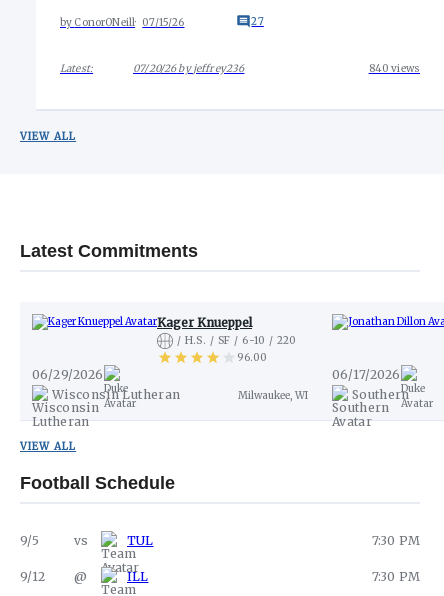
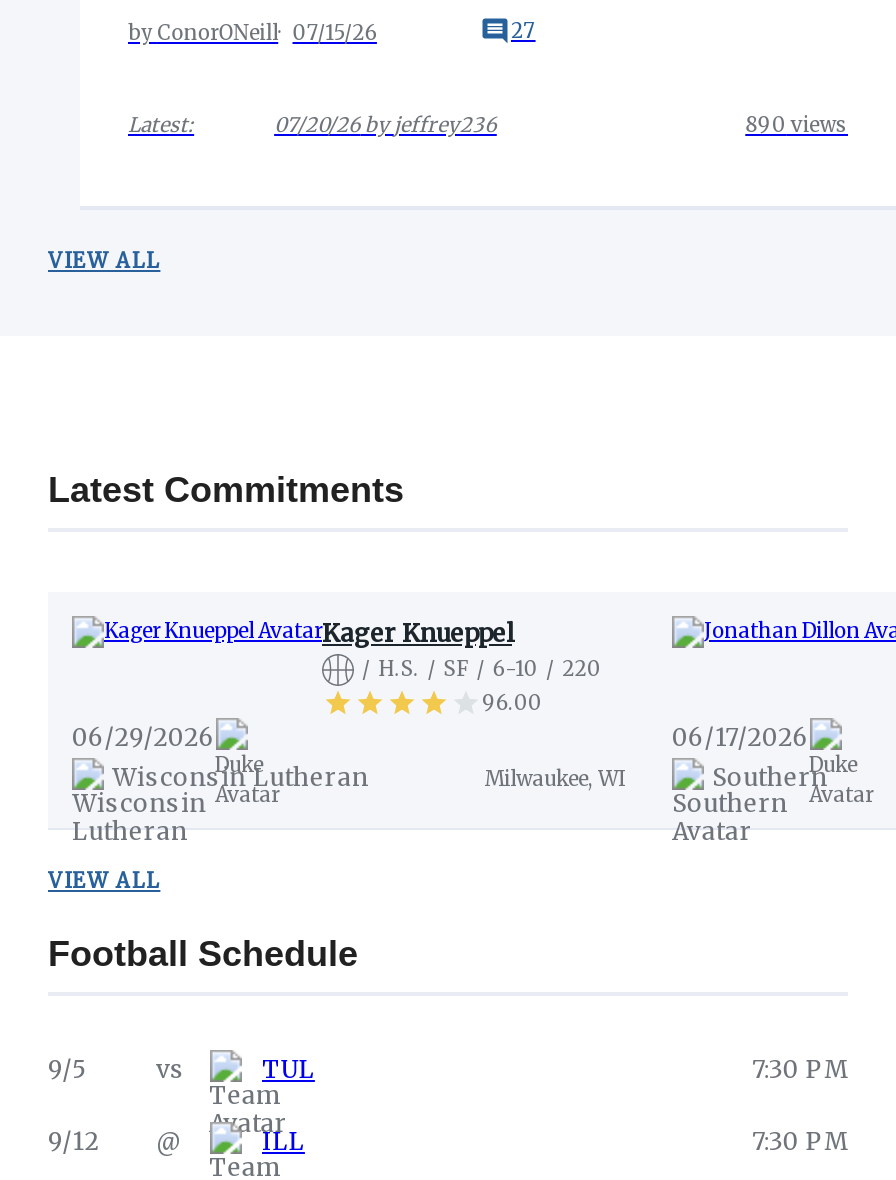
- 840 views
+ 890 views
